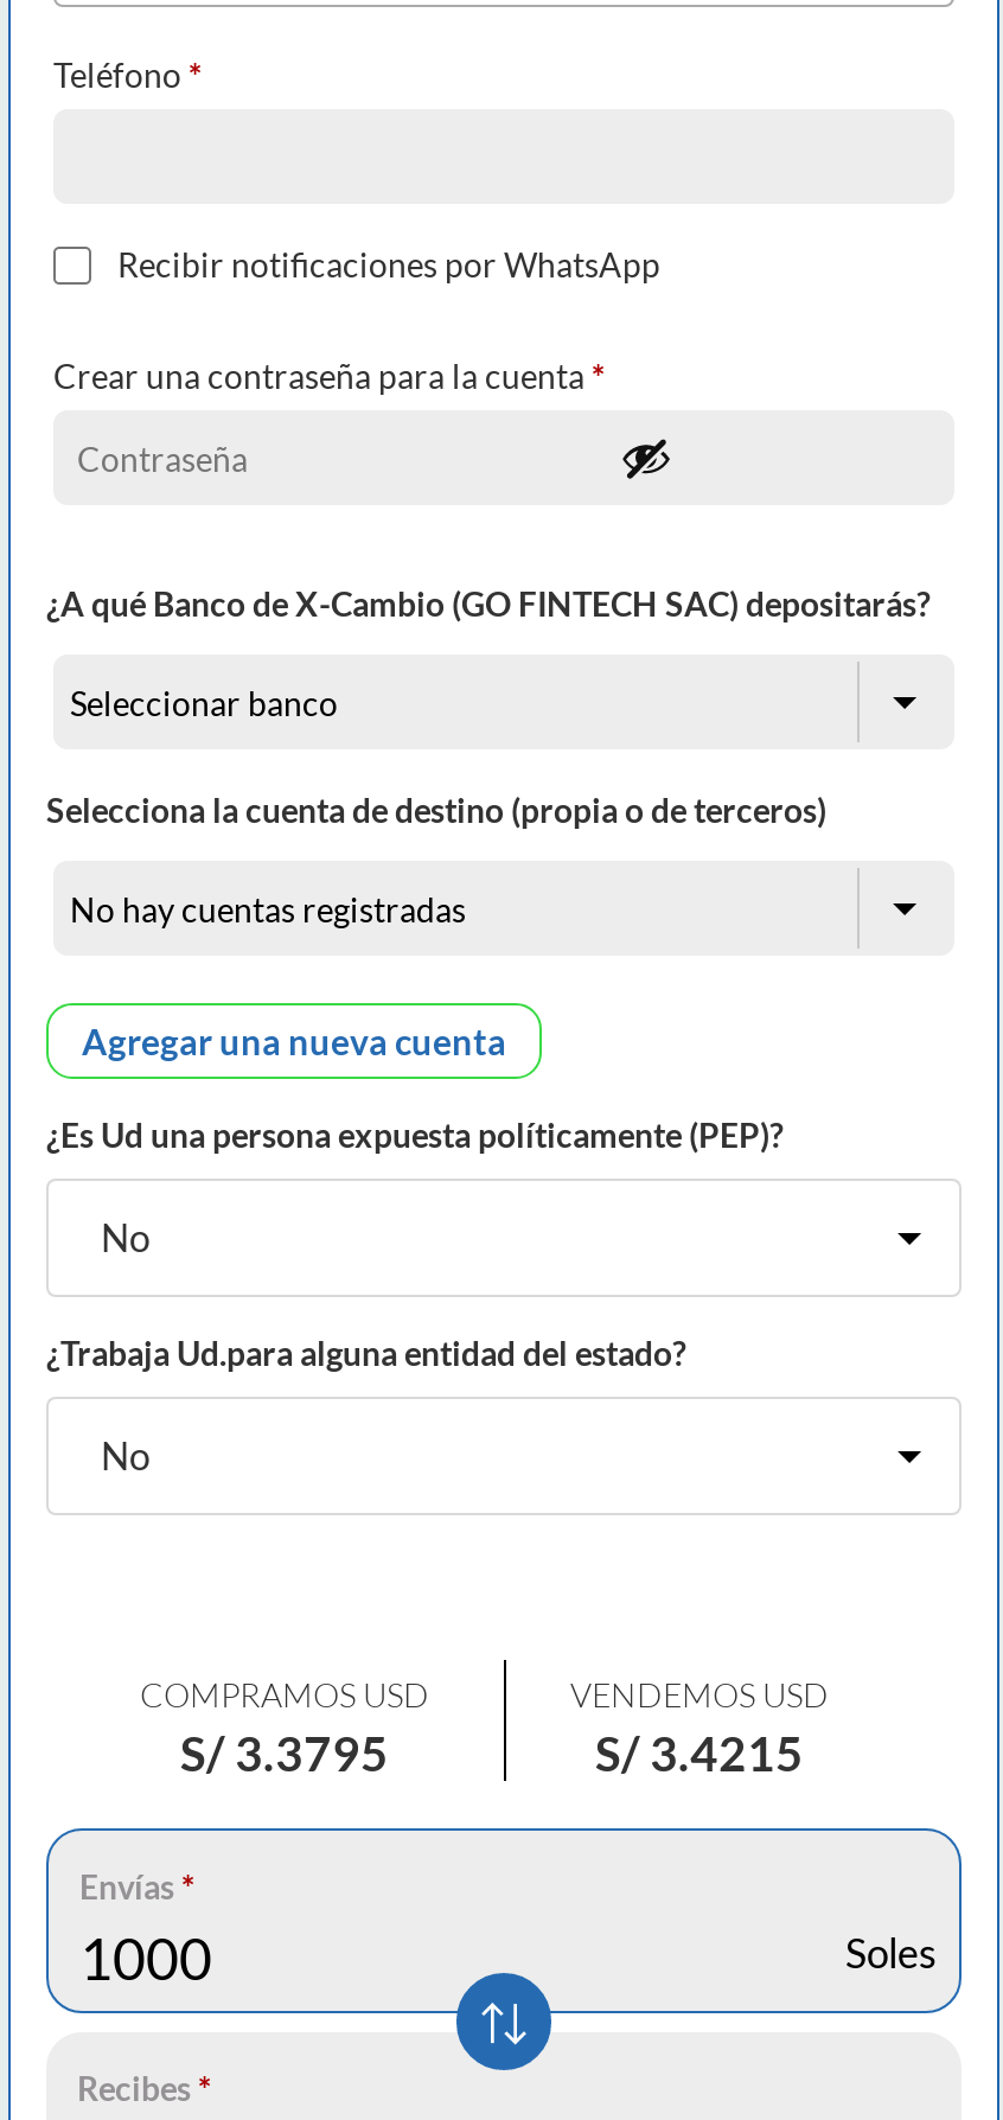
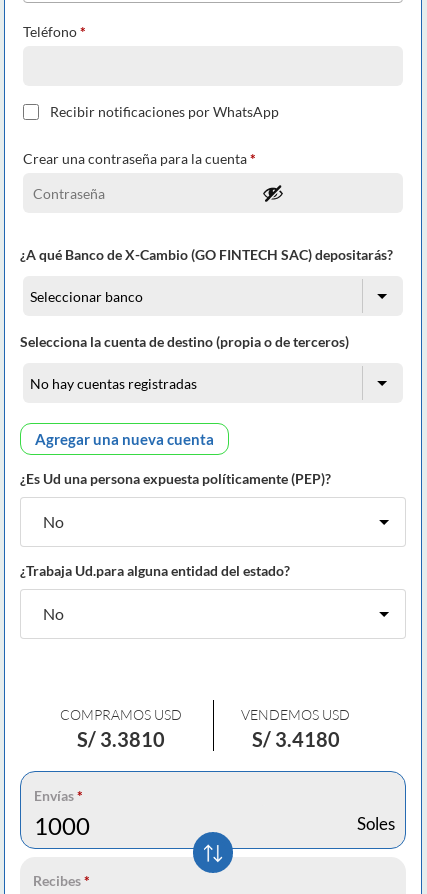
- S/ 3.3795
+ S/ 3.3810

- S/ 3.4215
+ S/ 3.4180
